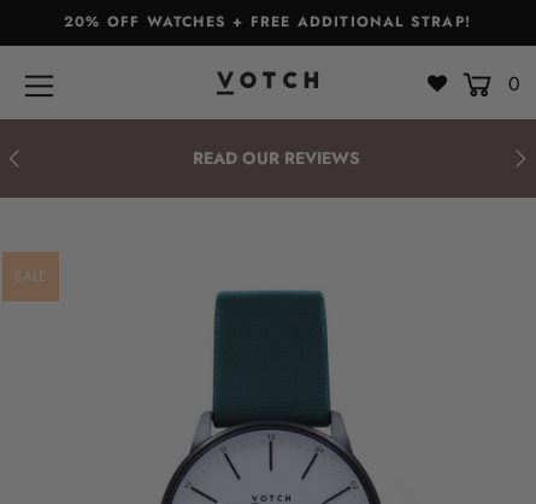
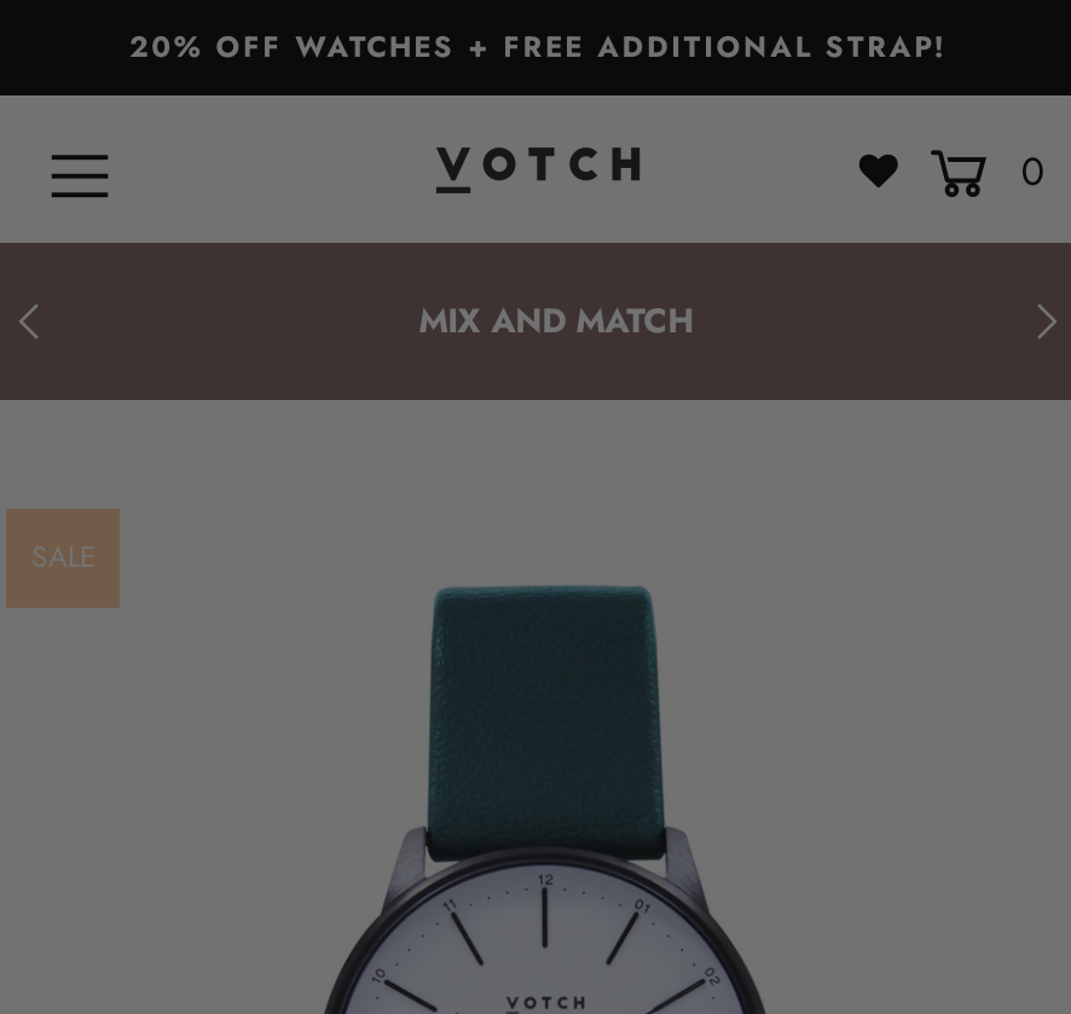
- READ OUR REVIEWS
+ MIX AND MATCH
